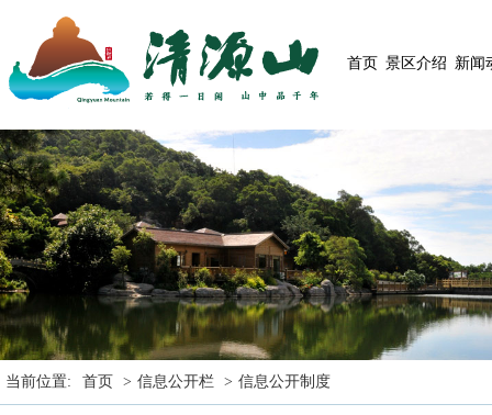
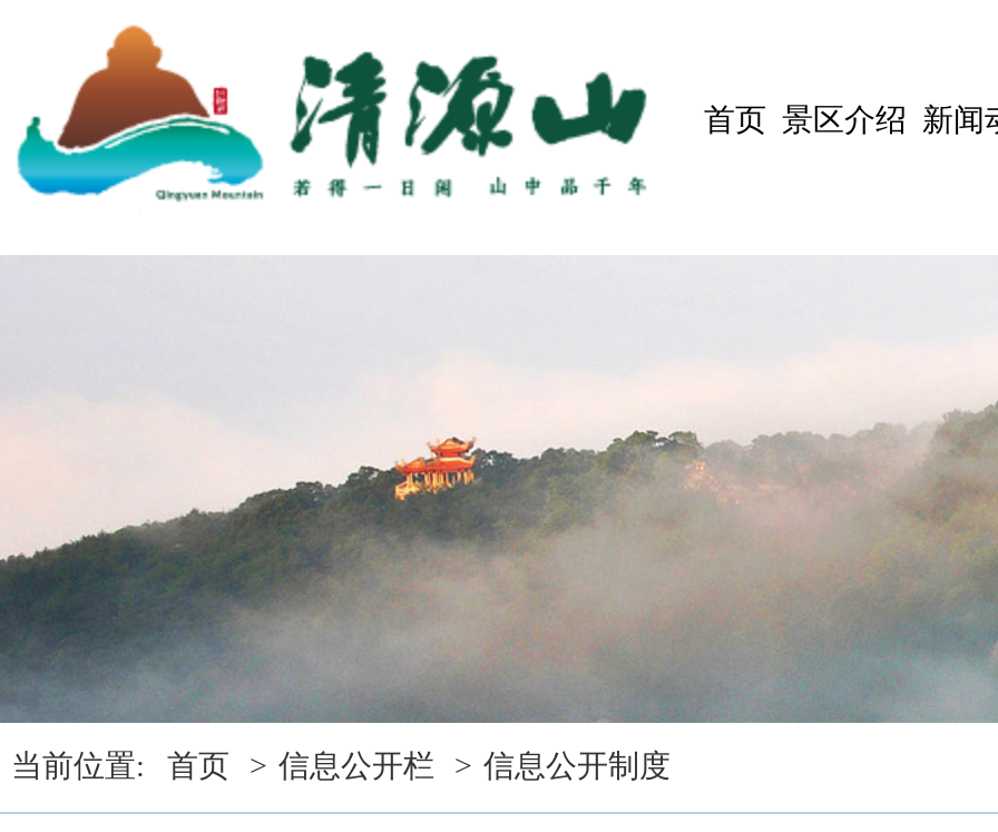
- [image]
+ [image]
